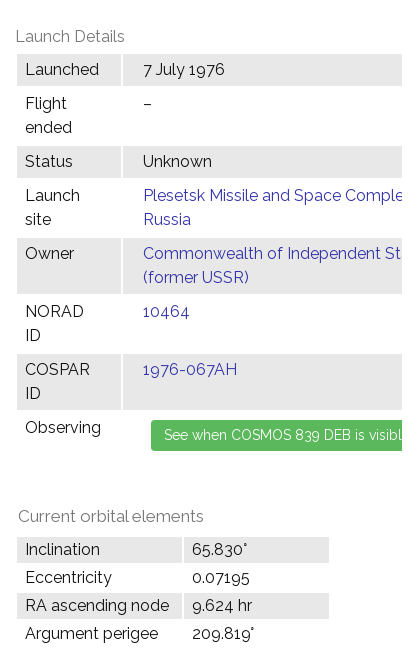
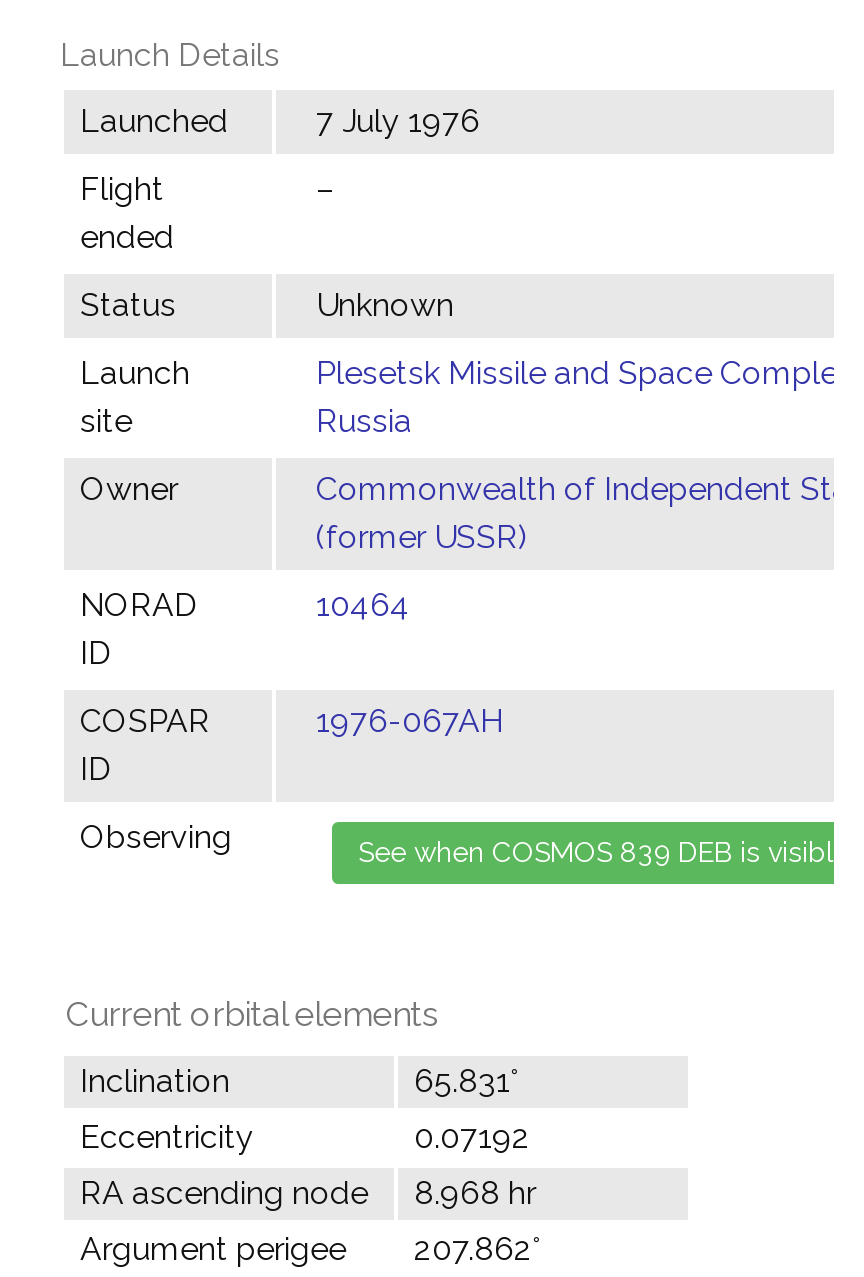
- 65.830°
+ 65.831°

- 0.07195
+ 0.07192

- RA ascending node 9.624 hr
+ RA ascending node 8.968 hr

- Argument perigee 209.819°
+ Argument perigee 207.862°
